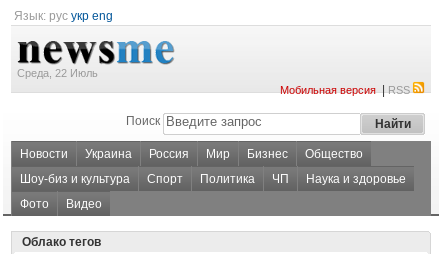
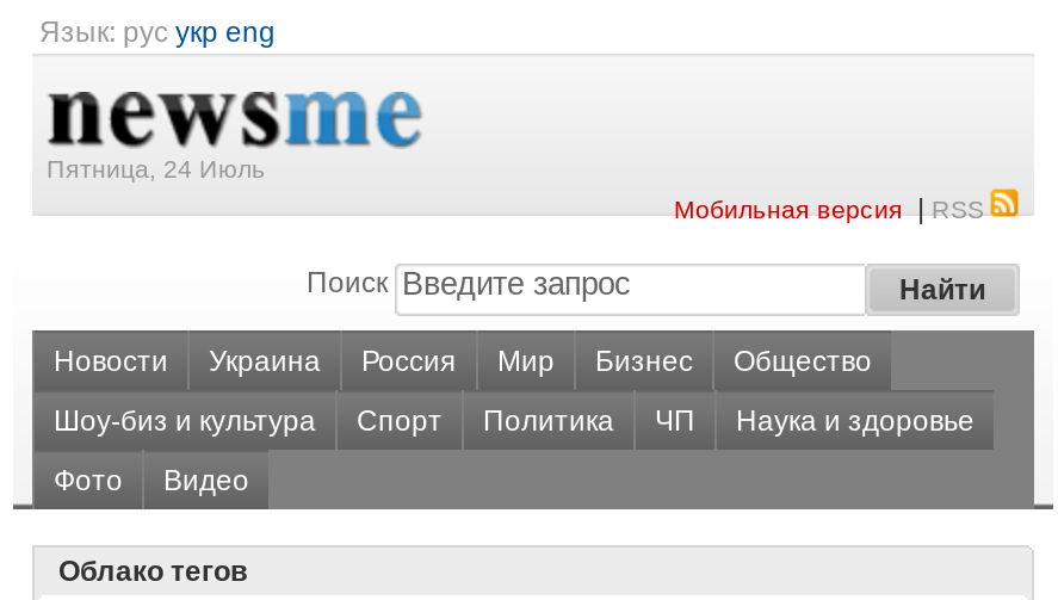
- Среда, 22 Июль
+ Пятница, 24 Июль
